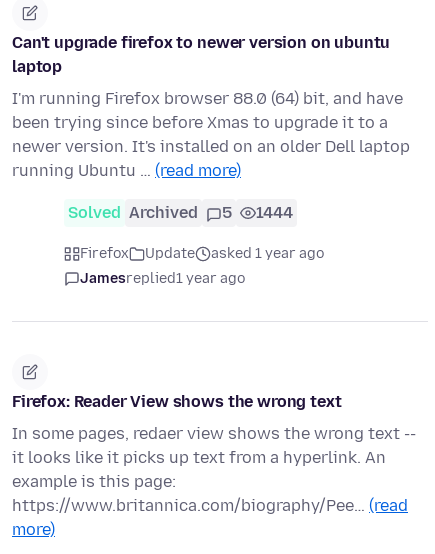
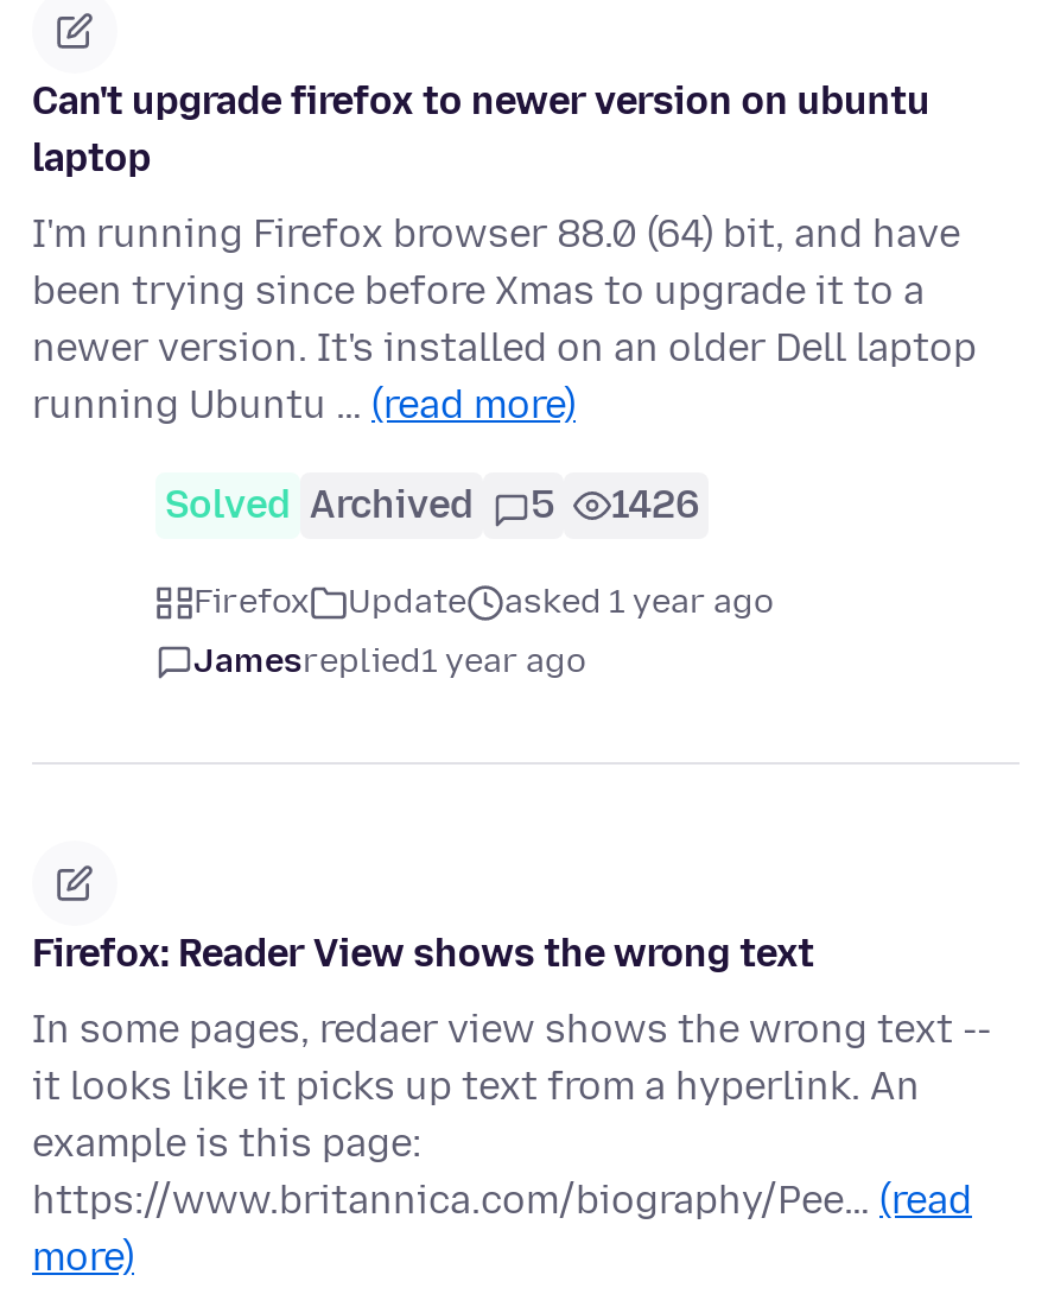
- Solved Archived 5 1444
+ Solved Archived 5 1426
